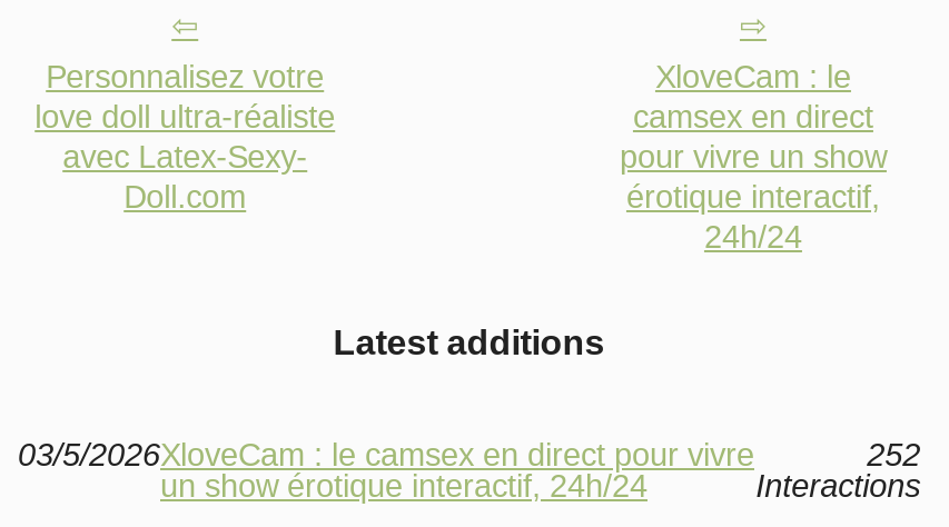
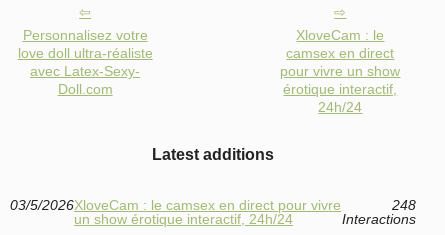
- 252
+ 248
